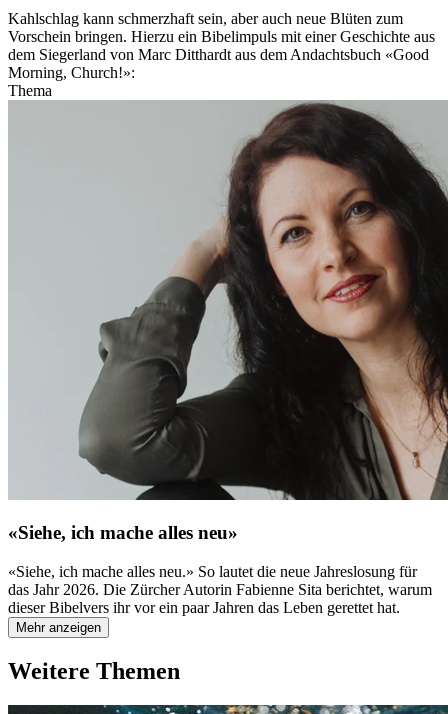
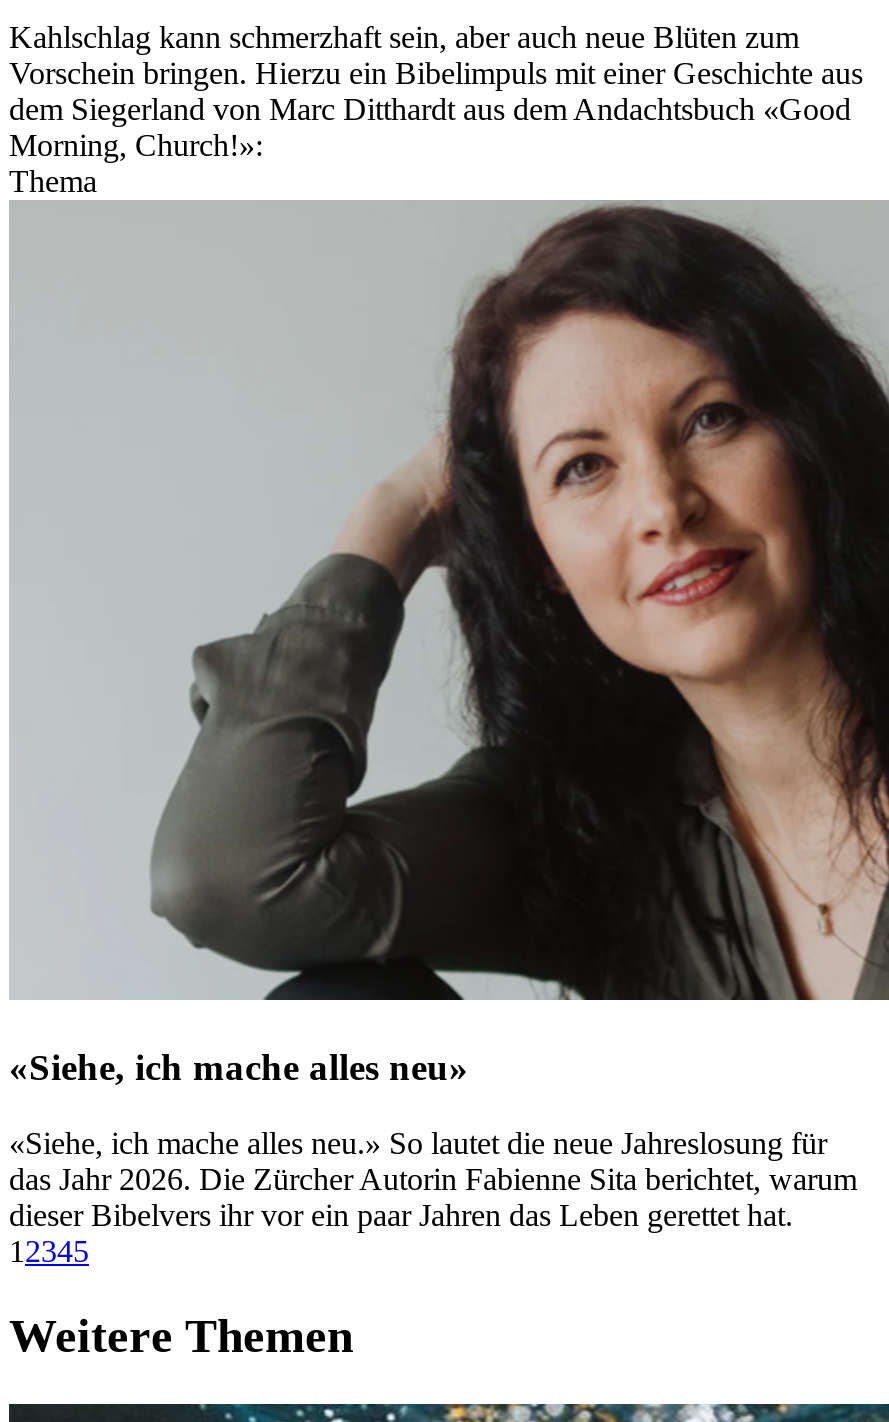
- Mehr anzeigen
+ 1 2345
